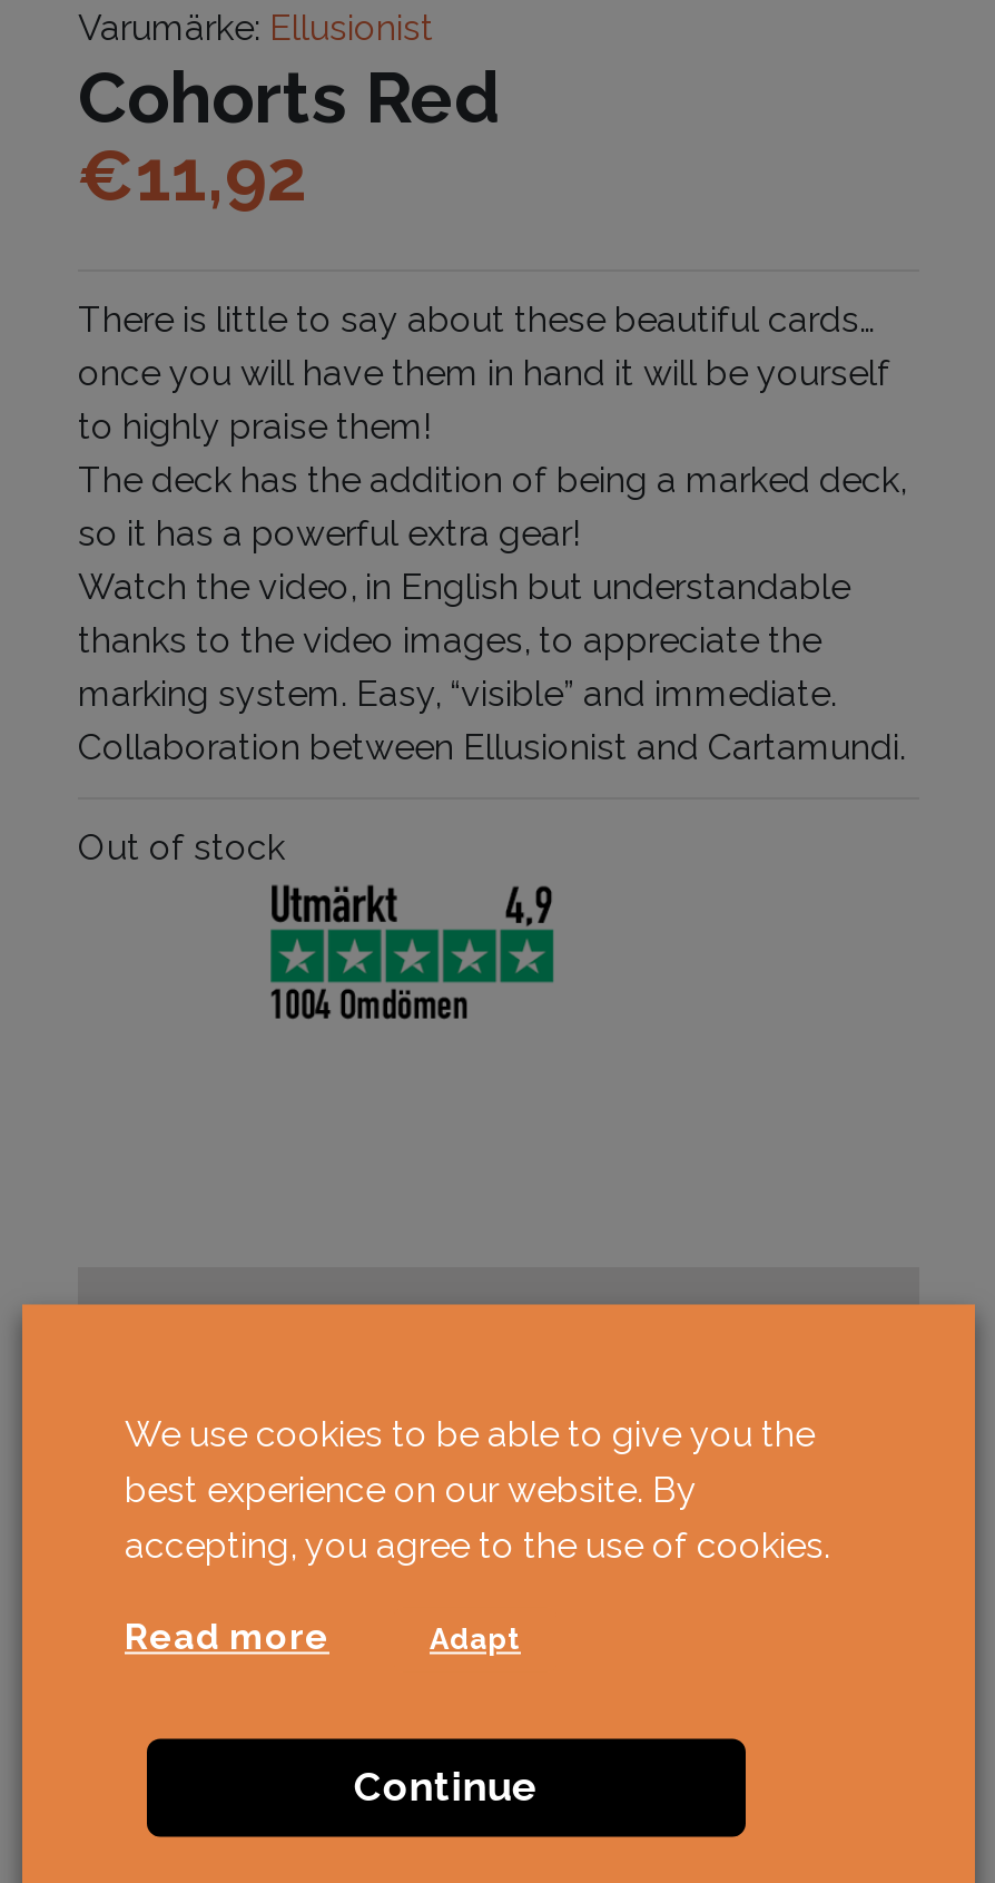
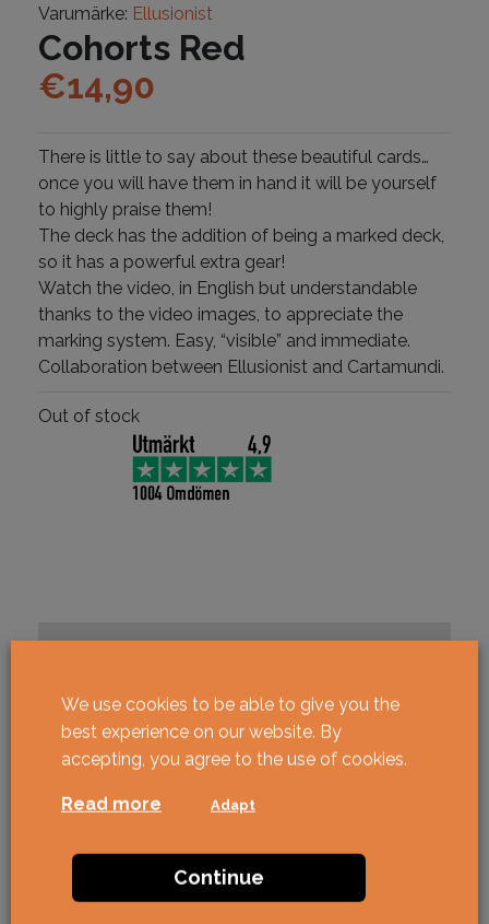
- €11,92
+ €14,90
